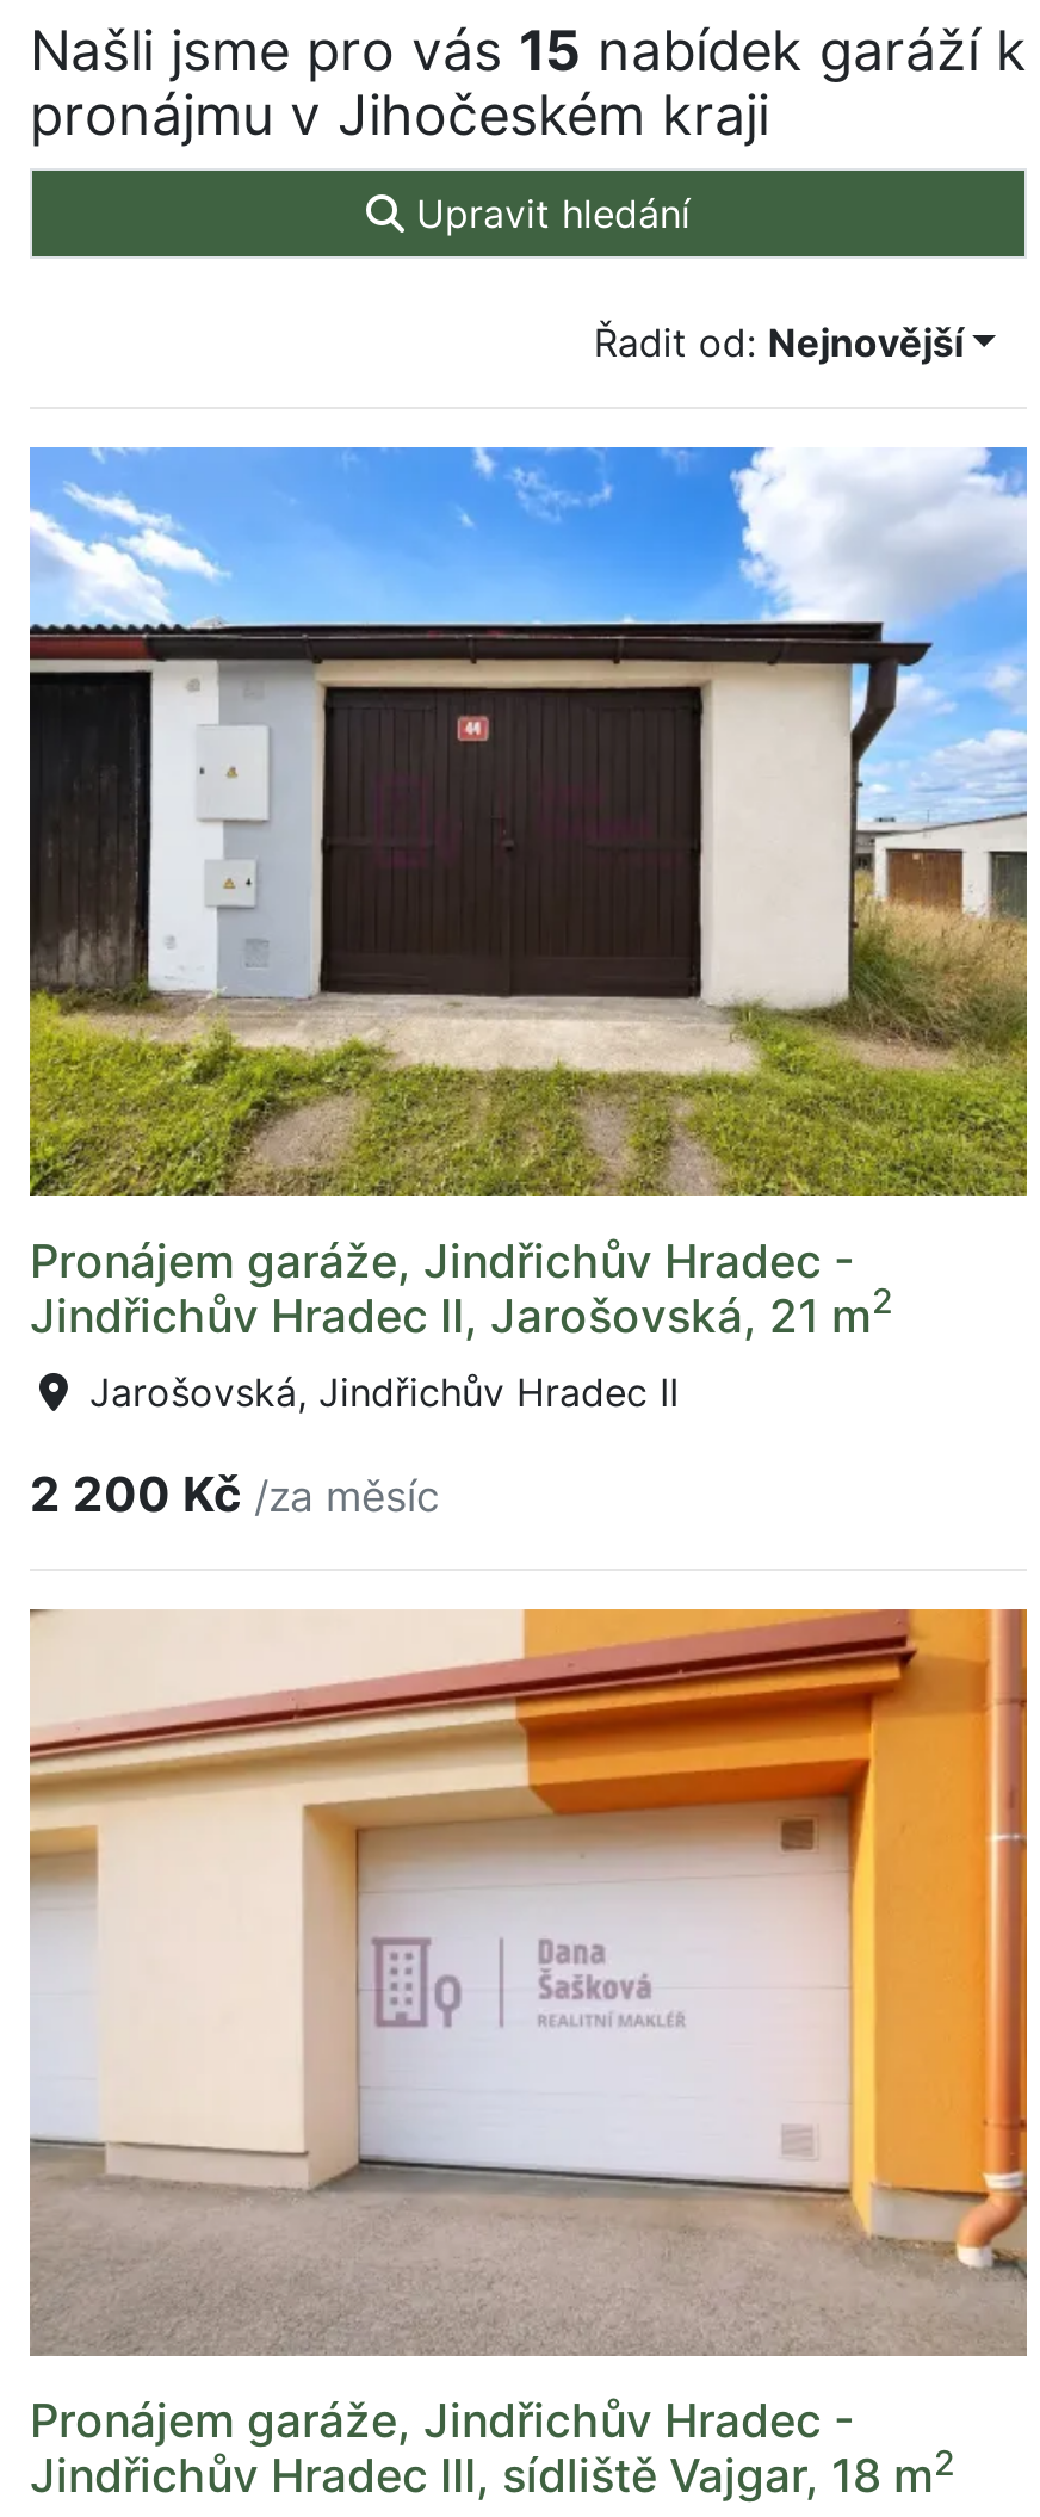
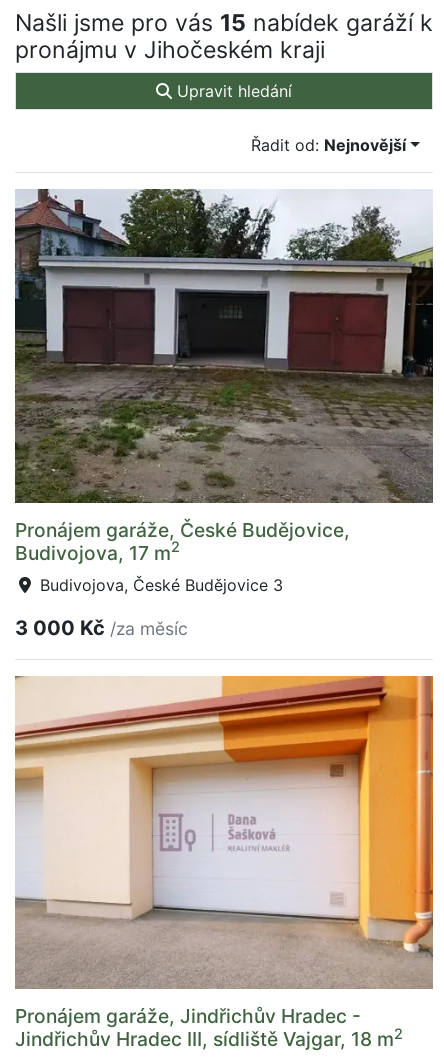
- [image]
- Pronájem garáže, Jindřichův Hradec -
- Jindřichův Hradec II, Jarošovská, 21 m2
- Jarošovská, Jindřichův Hradec II
+ [image]
+ Pronájem garáže, České Budějovice,
+ Budivojova, 17 m2
+ Budivojova, České Budějovice 3

- 2 200 Kč /za měsíc
+ 3 000 Kč /za měsíc
